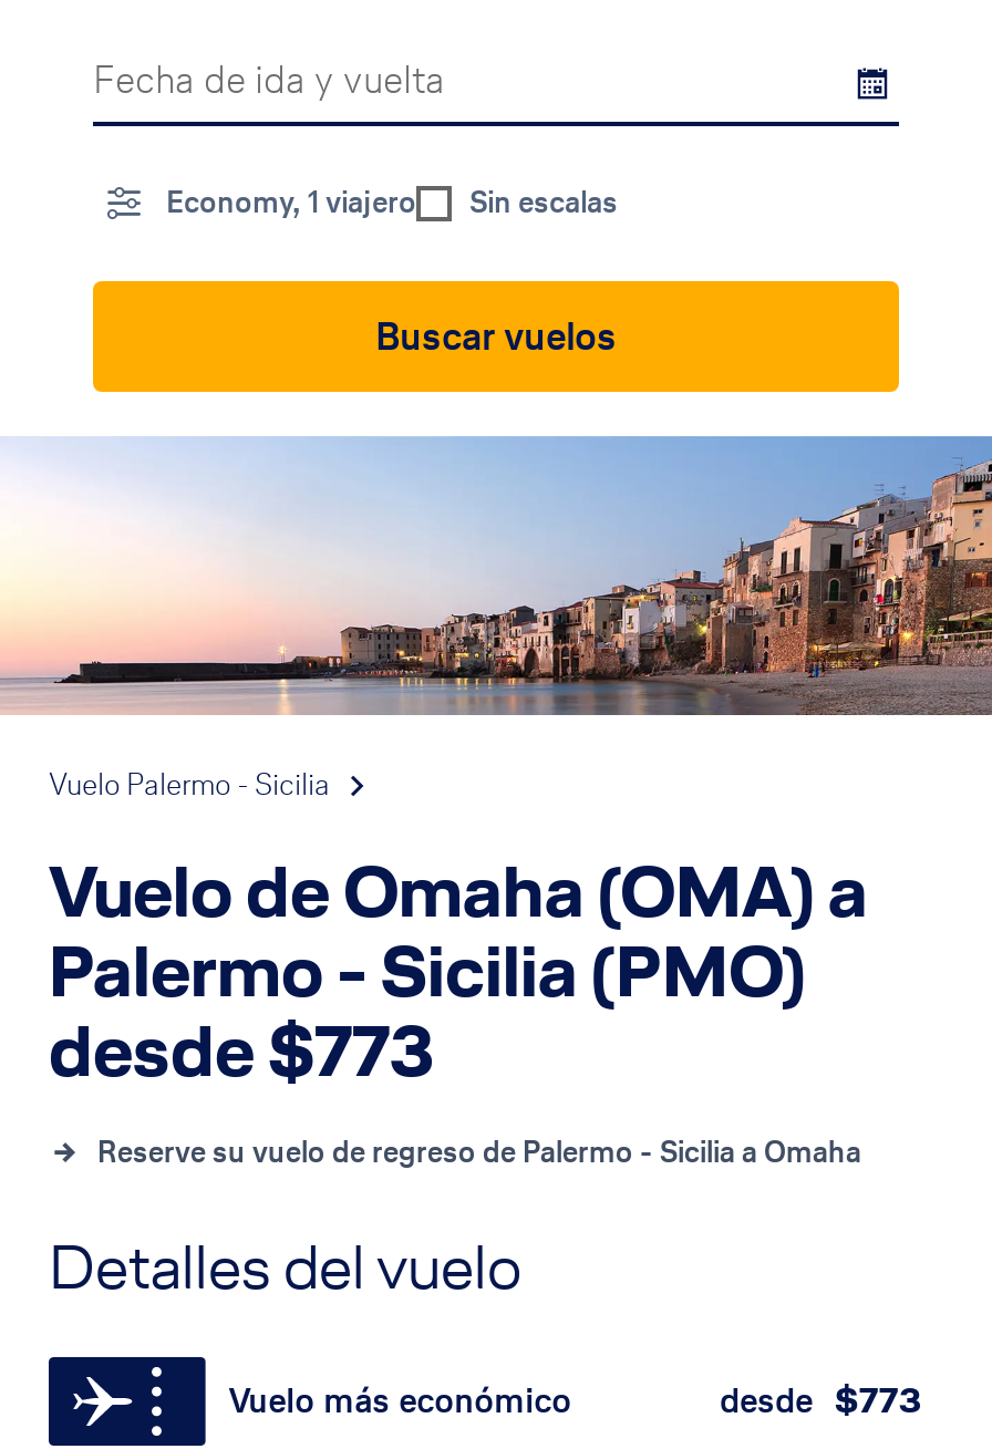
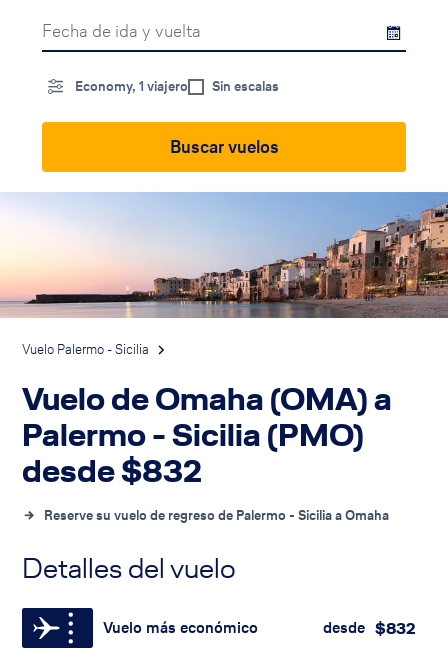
- desde$773
+ desde$832

- desde $773
+ desde $832
